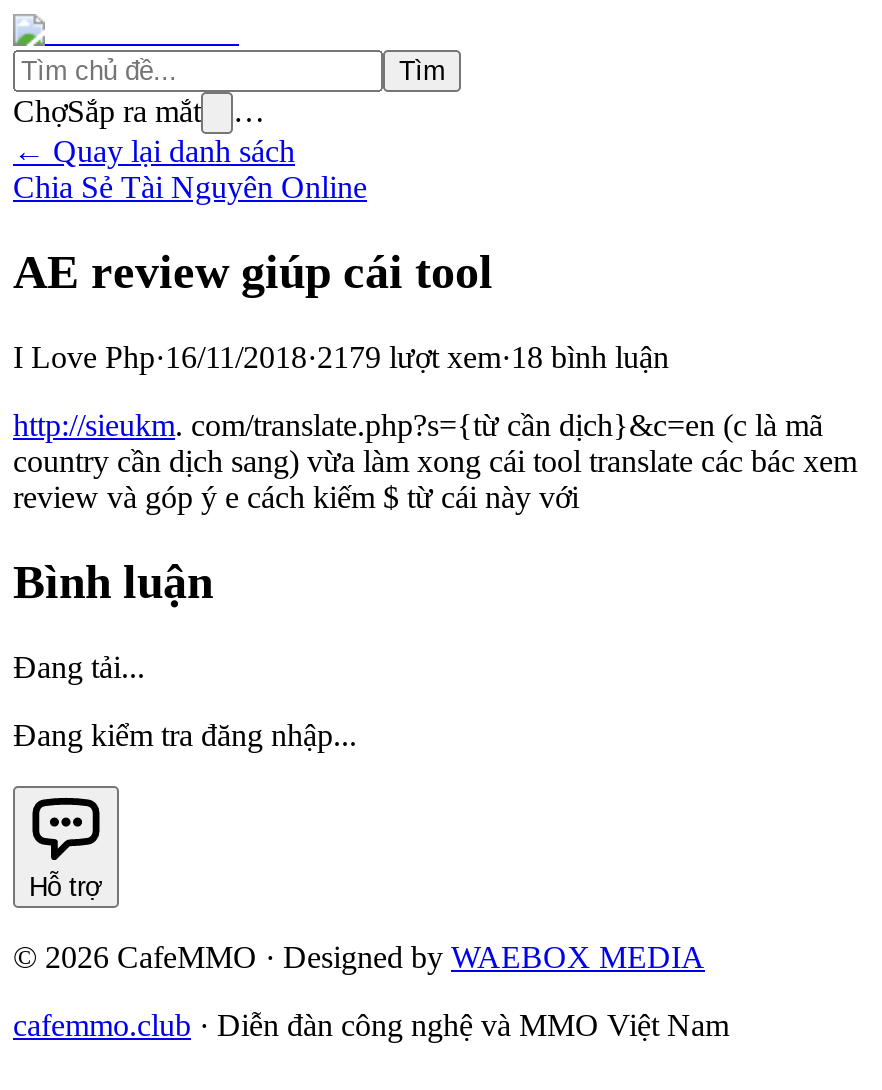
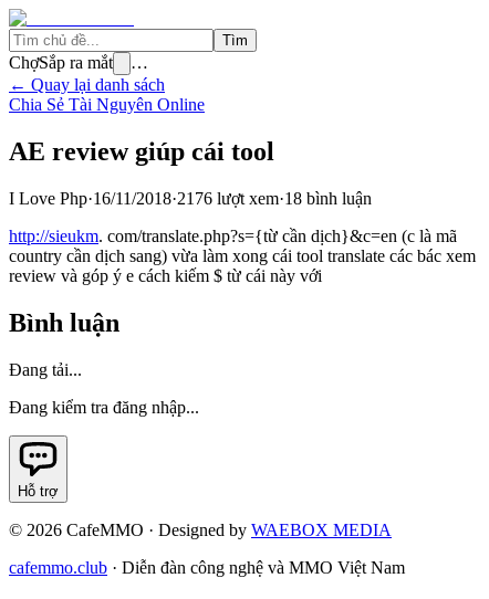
- I Love Php · 16/11/2018·2179 lượt xem · 18 bình luận
+ I Love Php · 16/11/2018·2176 lượt xem · 18 bình luận
